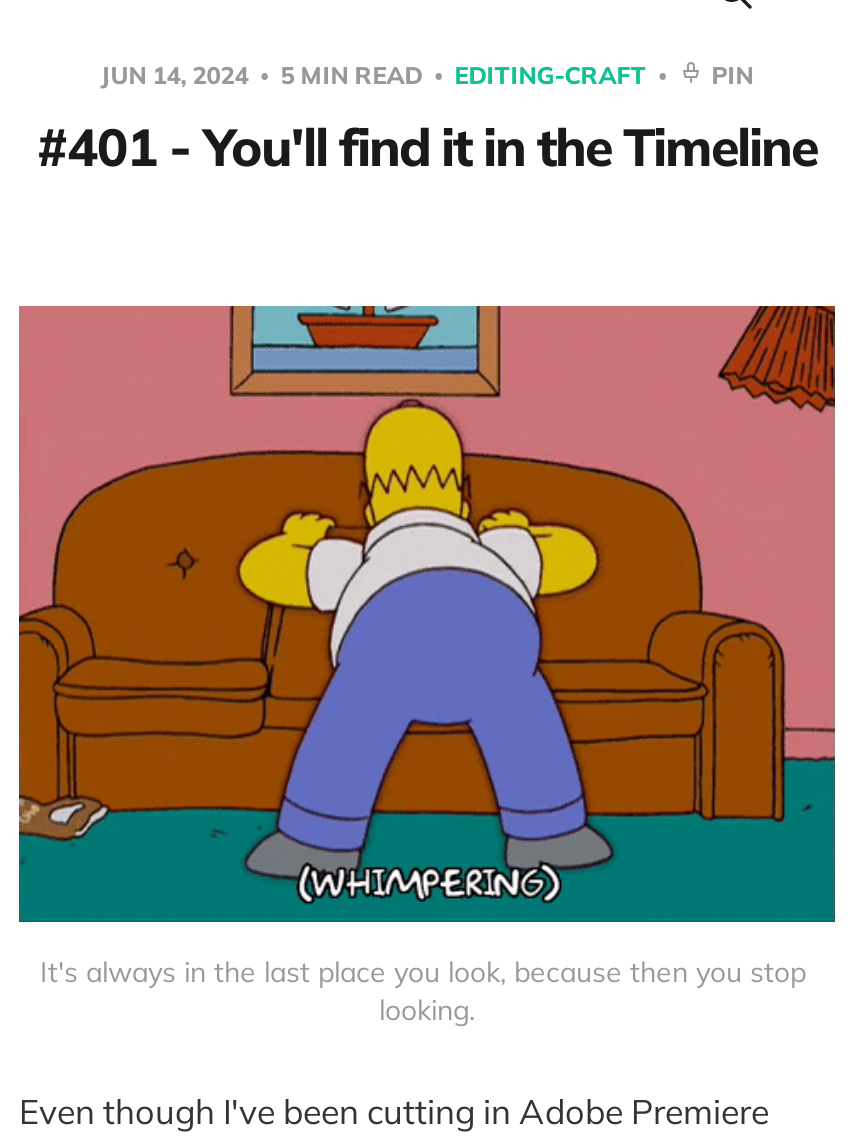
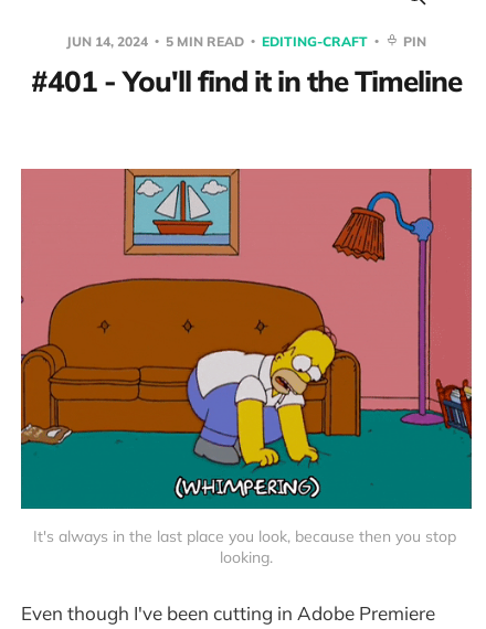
- [image]
+ [image]
